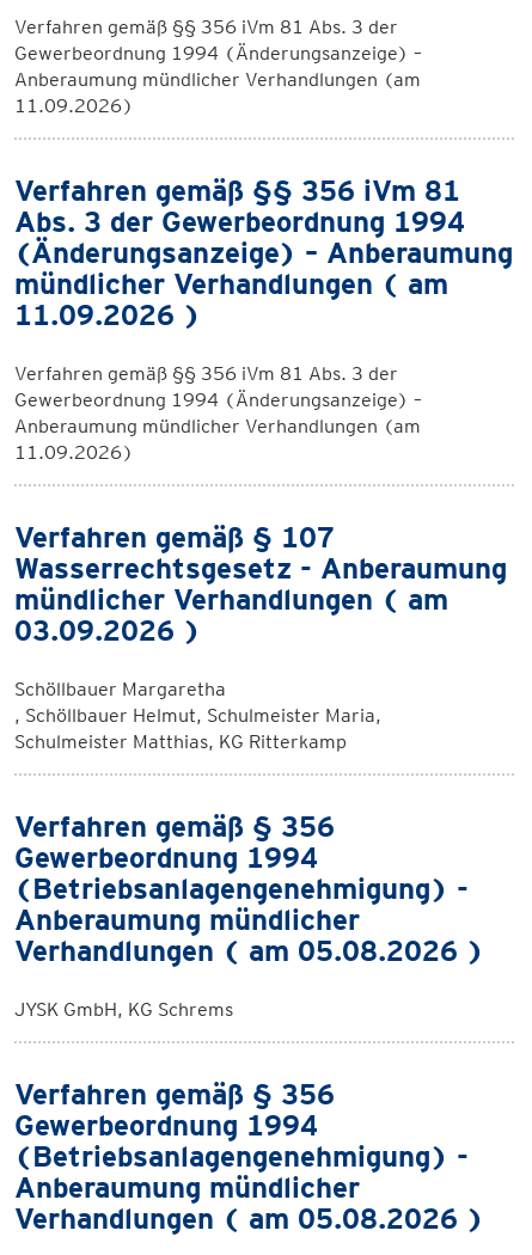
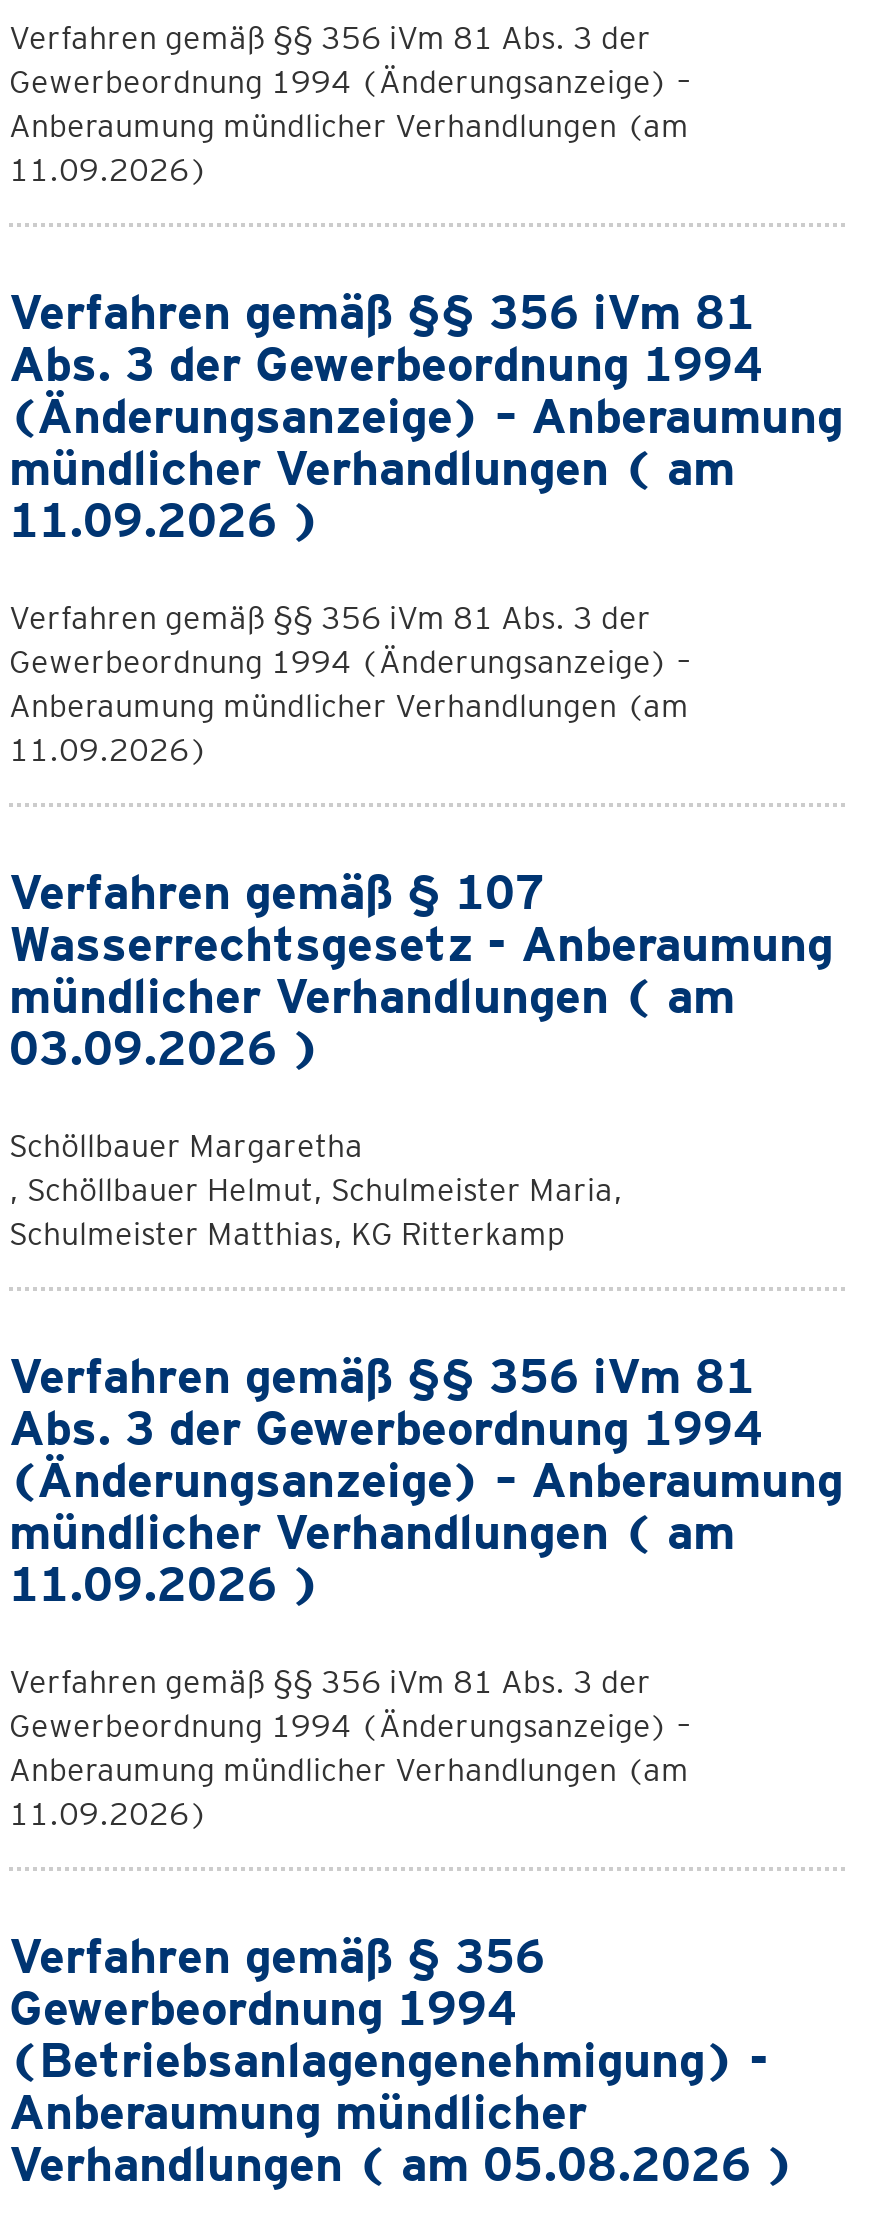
- Verfahren gemäß § 356
- Gewerbeordnung 1994
- (Betriebsanlagengenehmigung) -
- Anberaumung mündlicher
- Verhandlungen ( am 05.08.2026 )
+ Verfahren gemäß §§ 356 iVm 81
+ Abs. 3 der Gewerbeordnung 1994
+ (Änderungsanzeige) – Anberaumung
+ mündlicher Verhandlungen ( am
+ 11.09.2026 )

- JYSK GmbH, KG Schrems
+ Verfahren gemäß §§ 356 iVm 81 Abs. 3 der
+ Gewerbeordnung 1994 (Änderungsanzeige) –
+ Anberaumung mündlicher Verhandlungen (am
+ 11.09.2026)
